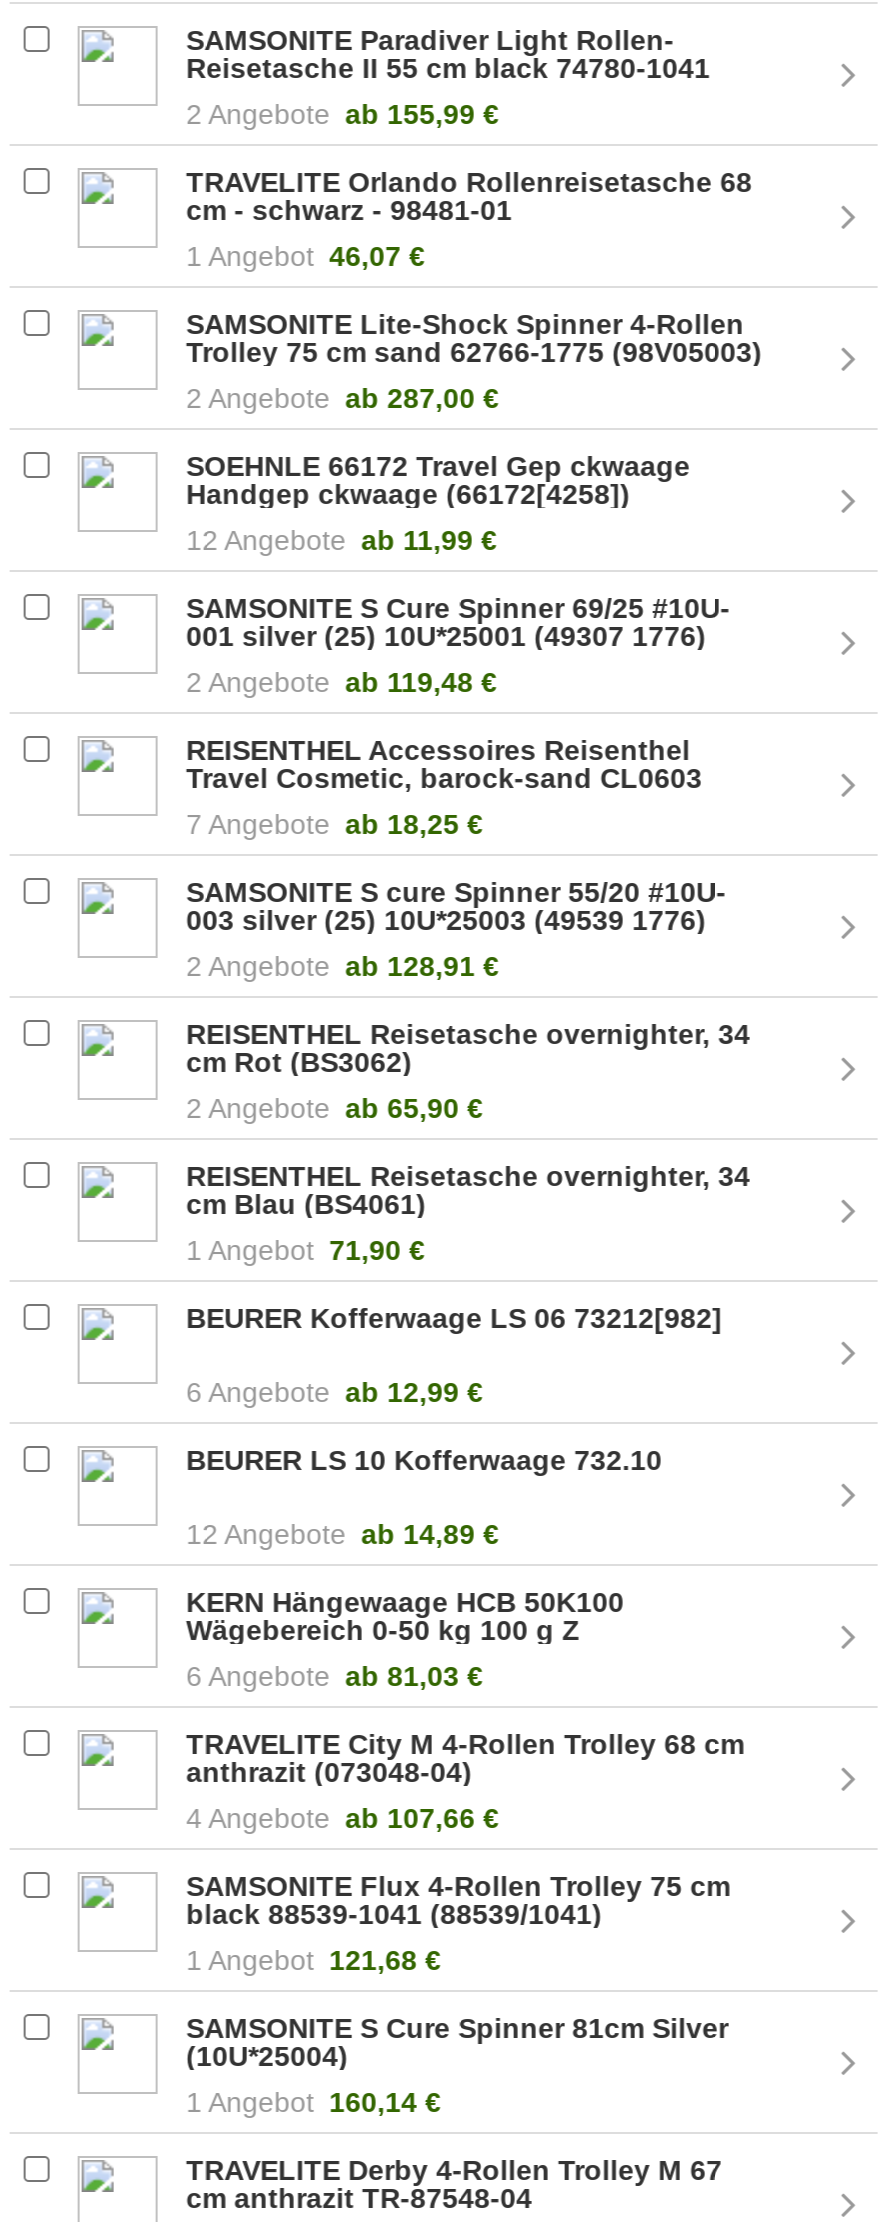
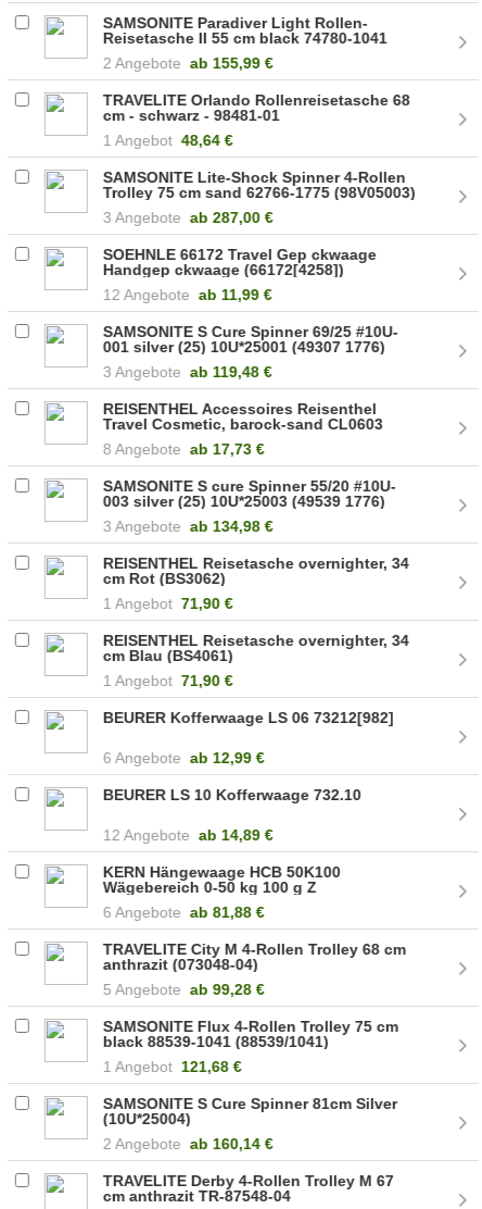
- 1 Angebot 46,07 €
+ 1 Angebot 48,64 €

- 2 Angebote ab 287,00 €
+ 3 Angebote ab 287,00 €

- 2 Angebote ab 119,48 €
+ 3 Angebote ab 119,48 €

- 7 Angebote ab 18,25 €
+ 8 Angebote ab 17,73 €

- 2 Angebote ab 128,91 €
+ 3 Angebote ab 134,98 €

- 2 Angebote ab 65,90 €
+ 1 Angebot 71,90 €

- 6 Angebote ab 81,03 €
+ 6 Angebote ab 81,88 €

- 4 Angebote ab 107,66 €
+ 5 Angebote ab 99,28 €

- 1 Angebot 160,14 €
+ 2 Angebote ab 160,14 €
